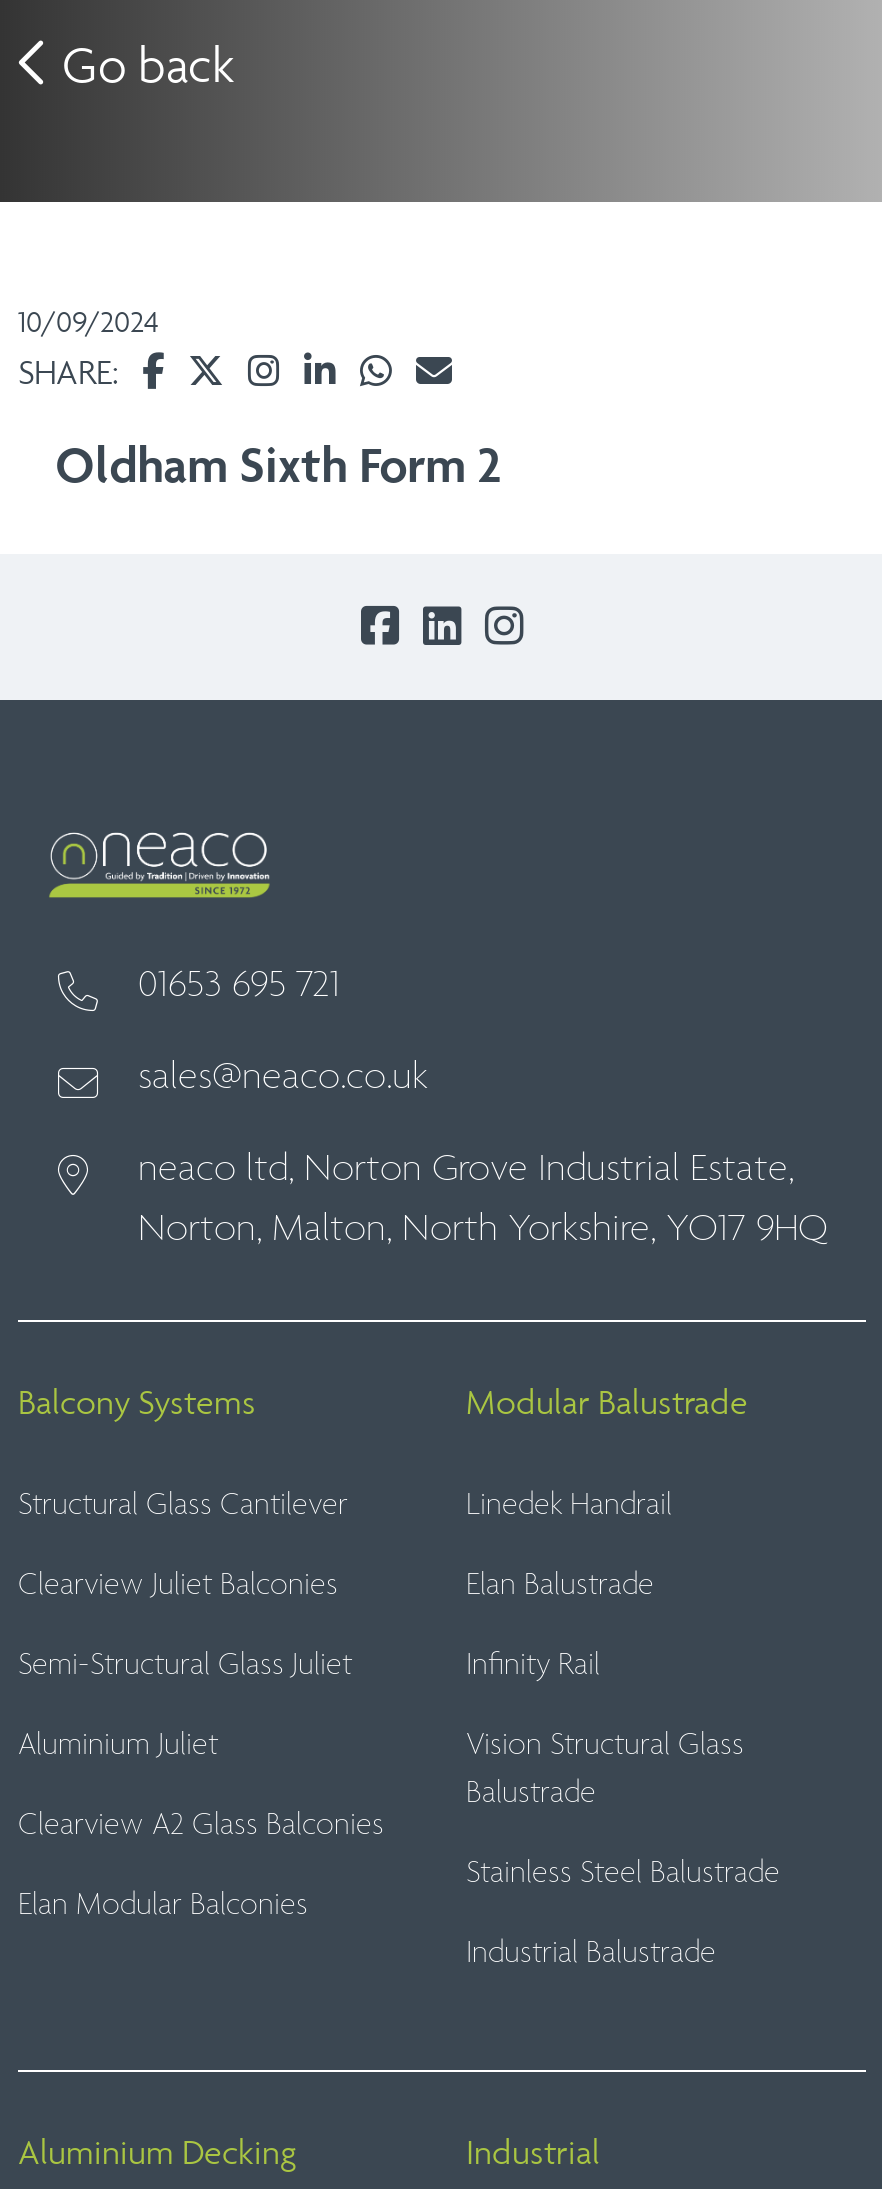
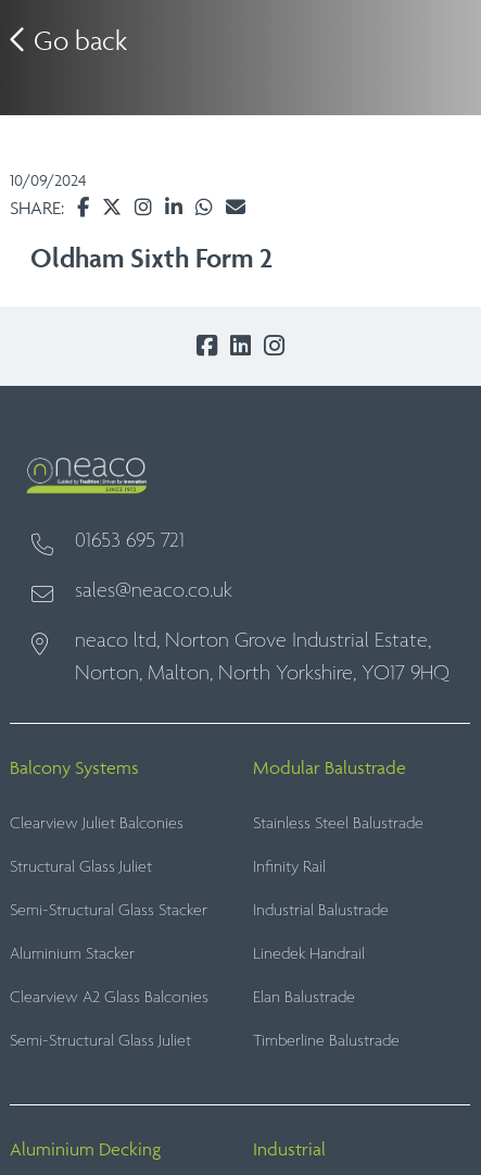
- Structural Glass Cantilever

moved down: Linedek Handrail | Elan Balustrade

moved up: Clearview Juliet Balconies

moved down: Semi-Structural Glass Juliet

moved up: Stainless Steel Balustrade | Infinity Rail | Industrial Balustrade

- Aluminium Juliet
+ Structural Glass Juliet
+ Semi-Structural Glass Stacker
+ Aluminium Stacker

- Vision Structural Glass
- Balustrade
+ Timberline Balustrade

- Elan Modular Balconies
